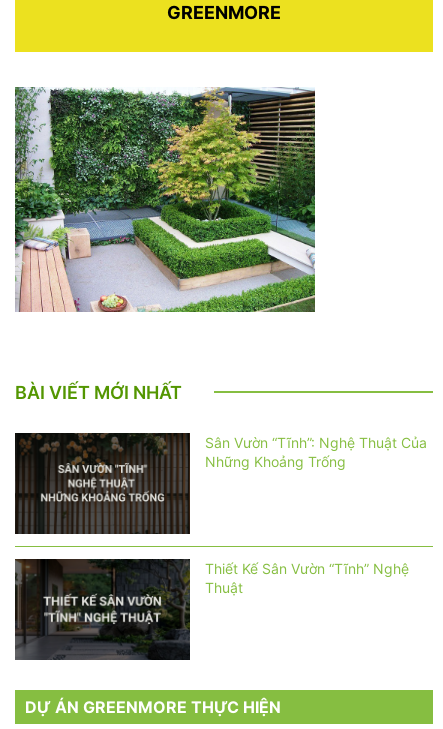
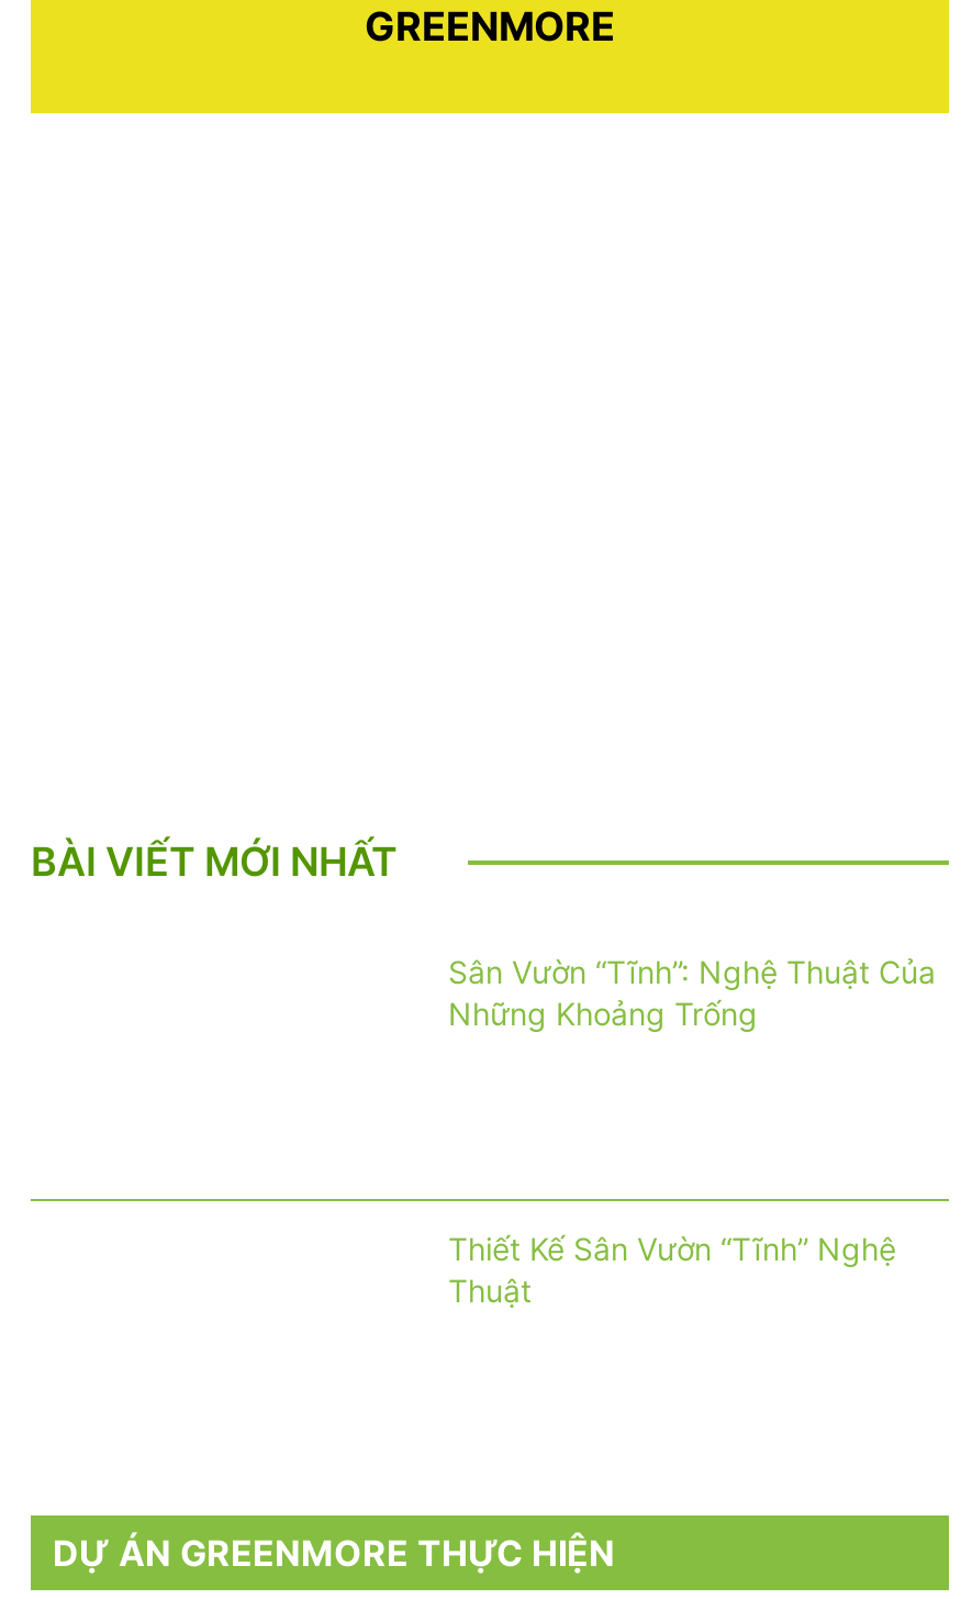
- [image]

- [image]

- [image]
